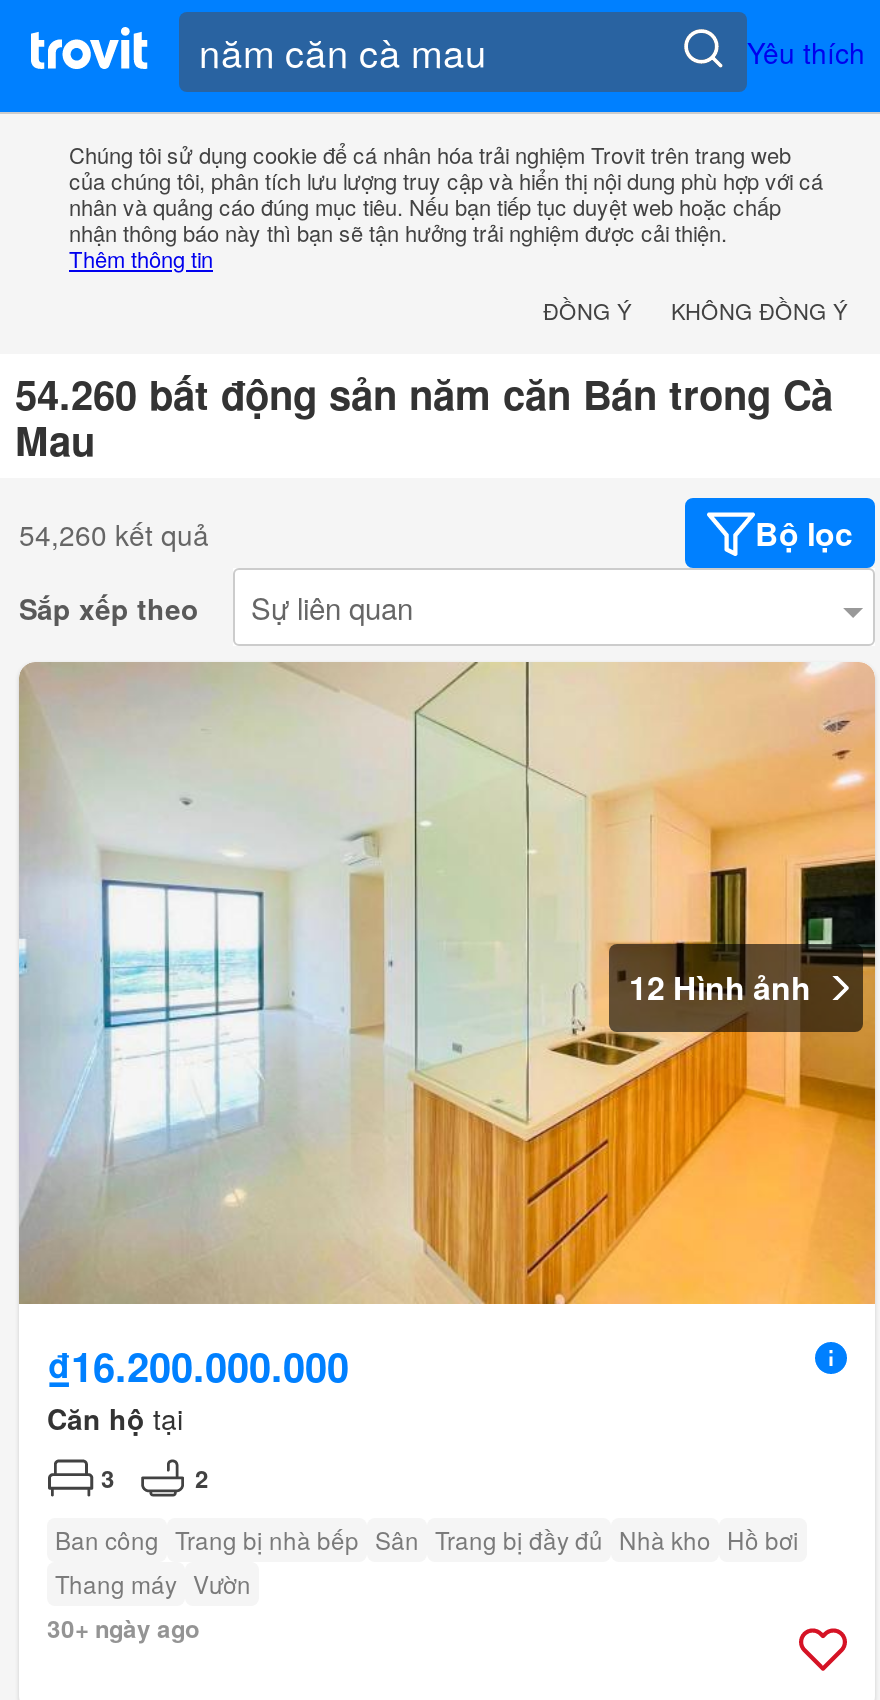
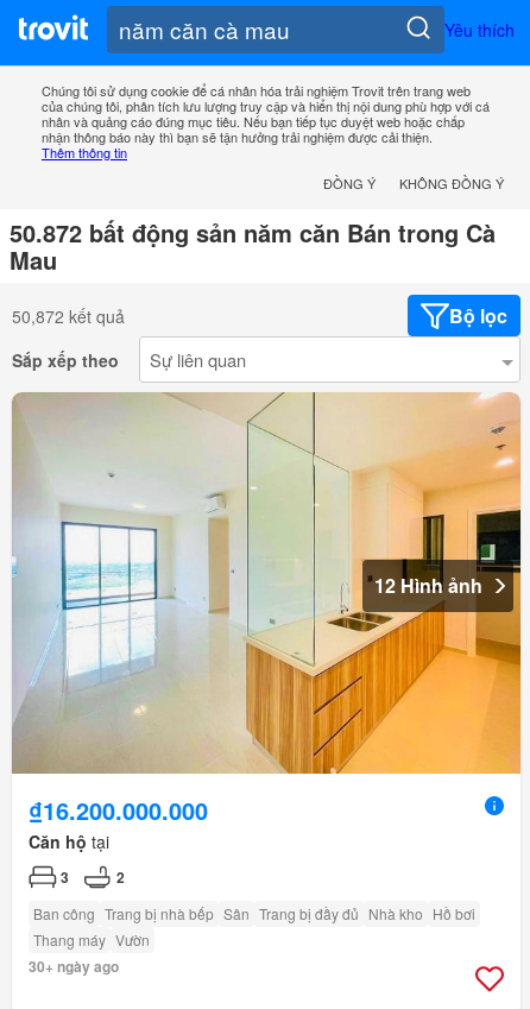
- 54.260 bất động sản năm căn Bán trong Cà
+ 50.872 bất động sản năm căn Bán trong Cà

- 54,260 kết quả
+ 50,872 kết quả
